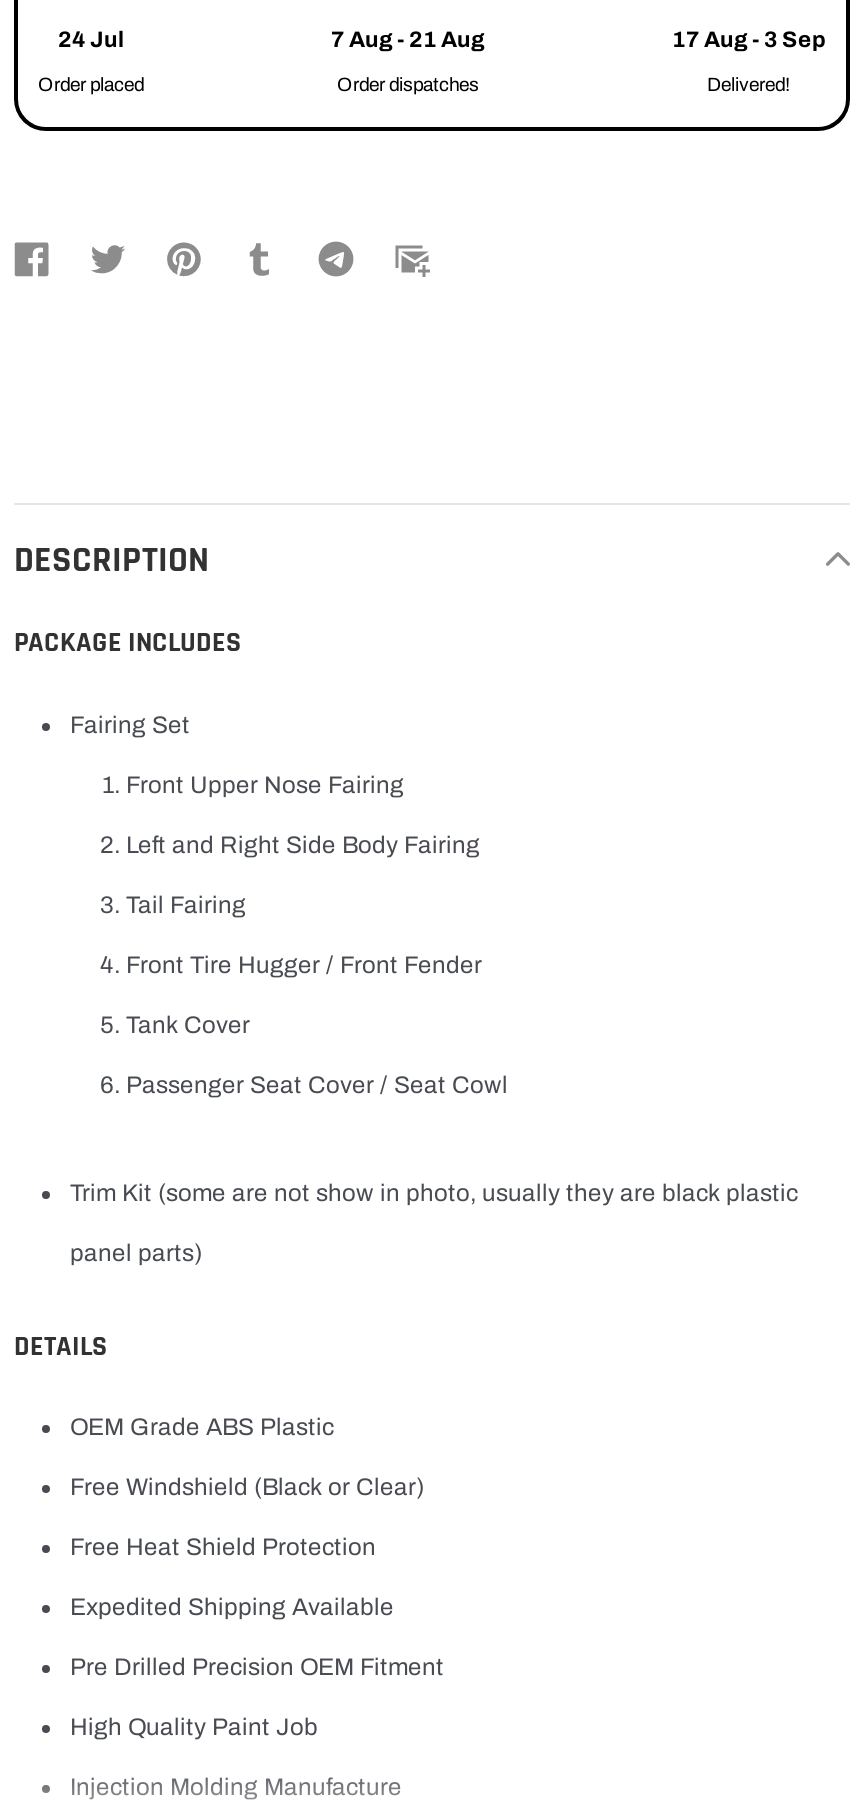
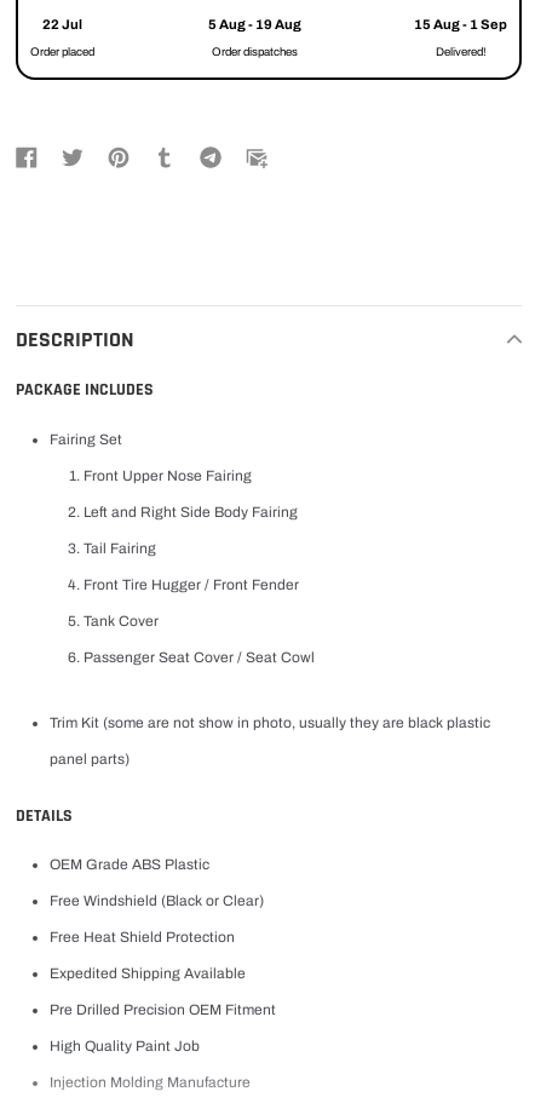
- 24 Jul
+ 22 Jul

- 7 Aug - 21 Aug
+ 5 Aug - 19 Aug

- 17 Aug - 3 Sep
+ 15 Aug - 1 Sep
